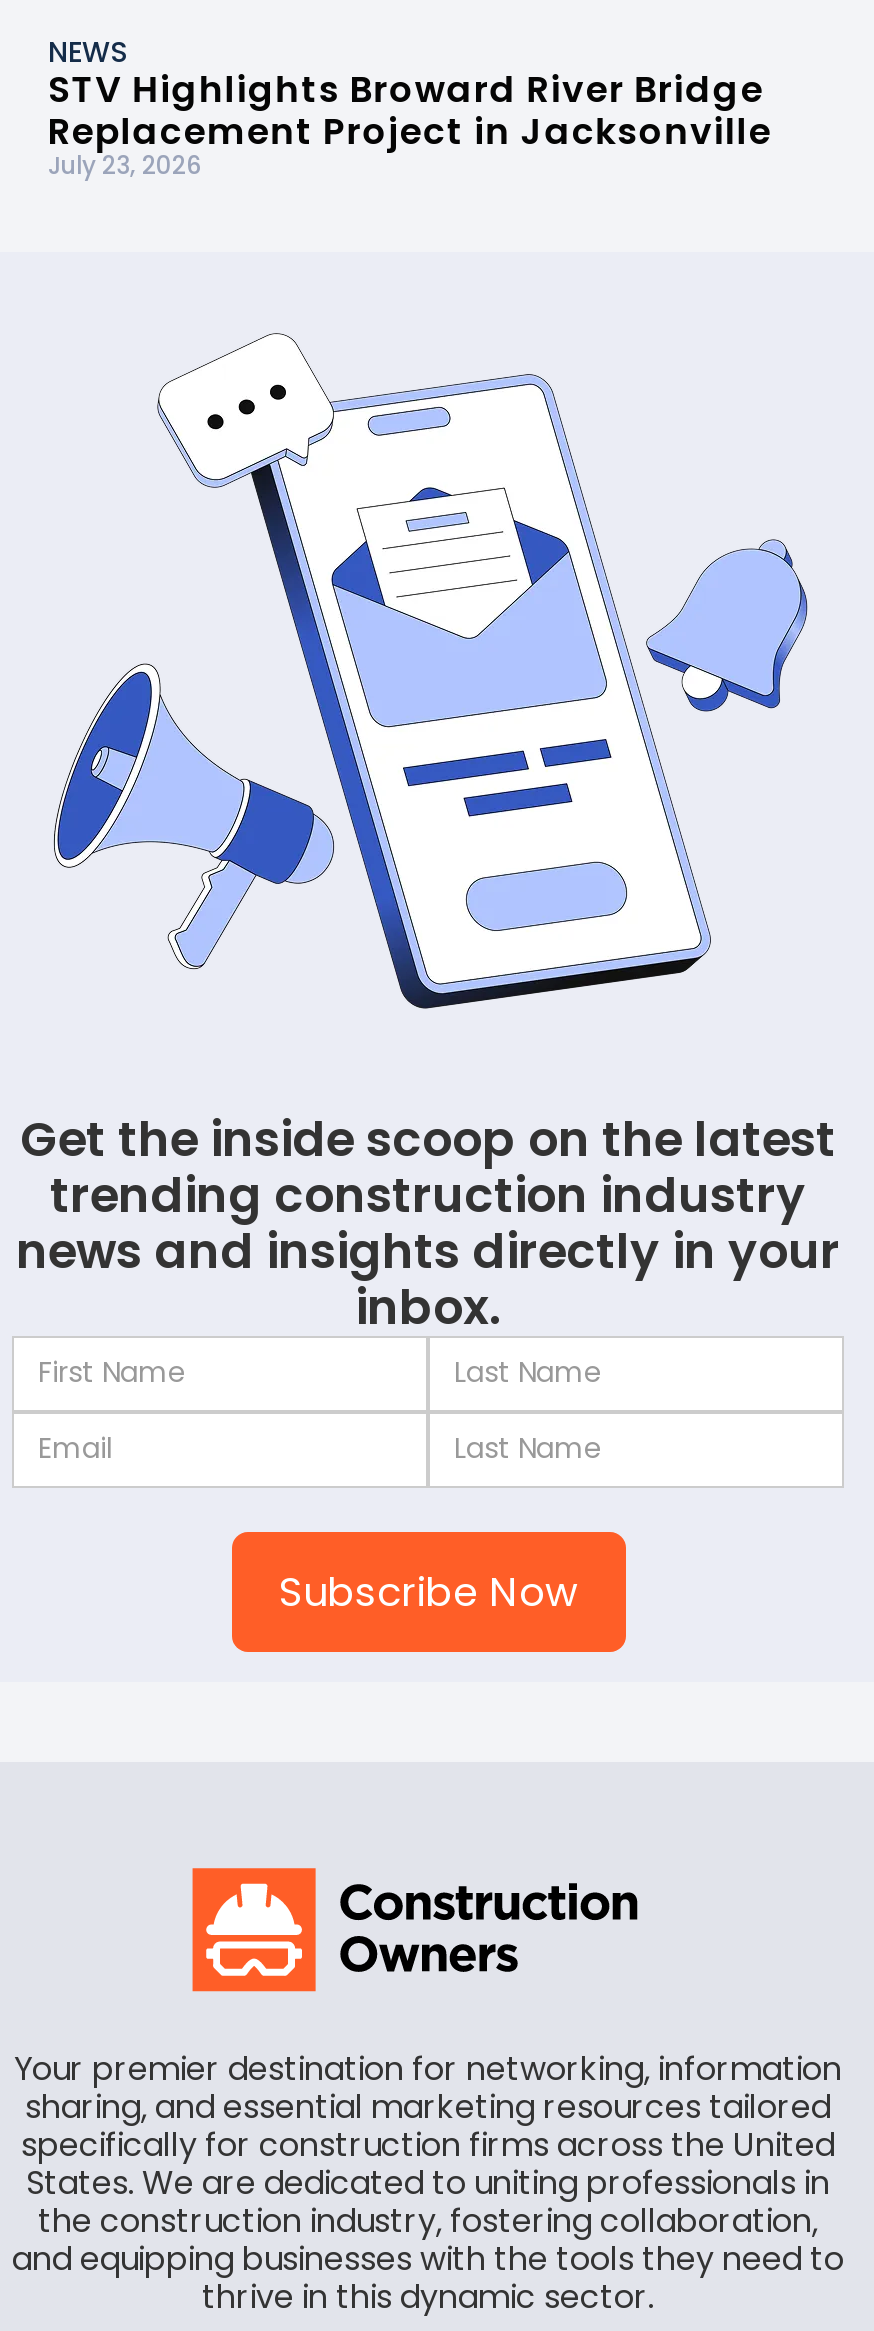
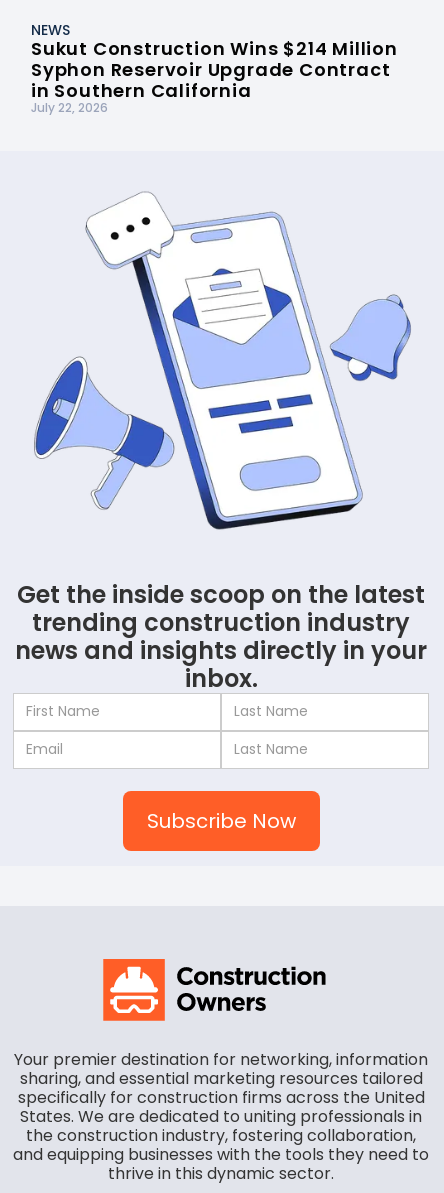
- STV Highlights Broward River Bridge
- Replacement Project in Jacksonville
- July 23, 2026
+ Sukut Construction Wins $214 Million
+ Syphon Reservoir Upgrade Contract
+ in Southern California
+ July 22, 2026
